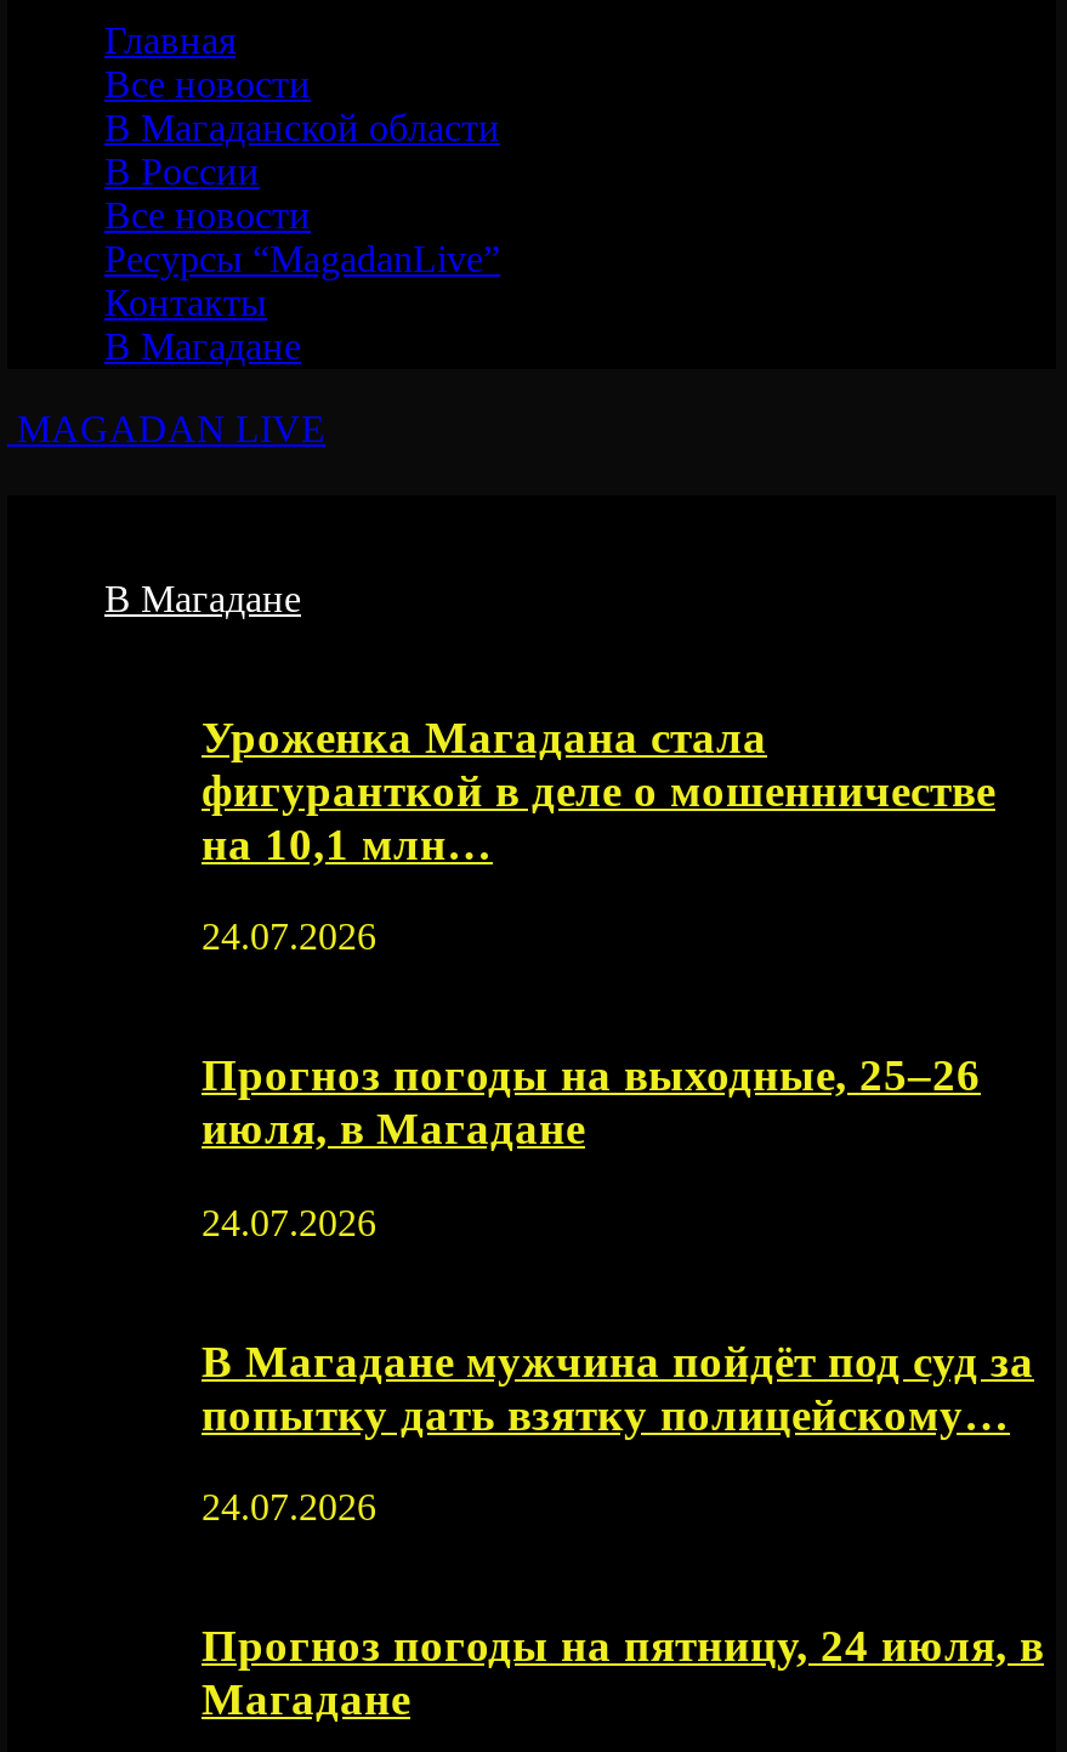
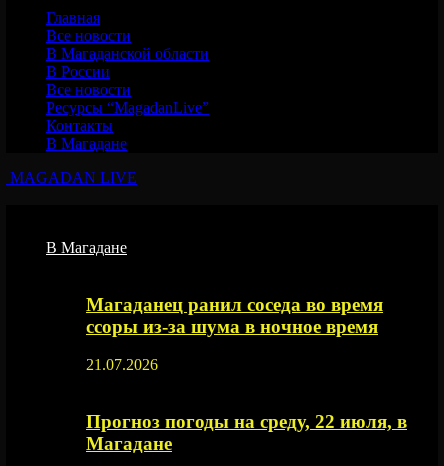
- Уроженка Магадана стала
- фигуранткой в деле о мошенничестве
- на 10,1 млн…
- 24.07.2026
- Прогноз погоды на выходные, 25–26
- июля, в Магадане
- 24.07.2026
- В Магадане мужчина пойдёт под суд за
- попытку дать взятку полицейскому…
- 24.07.2026
- Прогноз погоды на пятницу, 24 июля, в
+ Магаданец ранил соседа во время
+ ссоры из-за шума в ночное время
+ 21.07.2026
+ Прогноз погоды на среду, 22 июля, в
